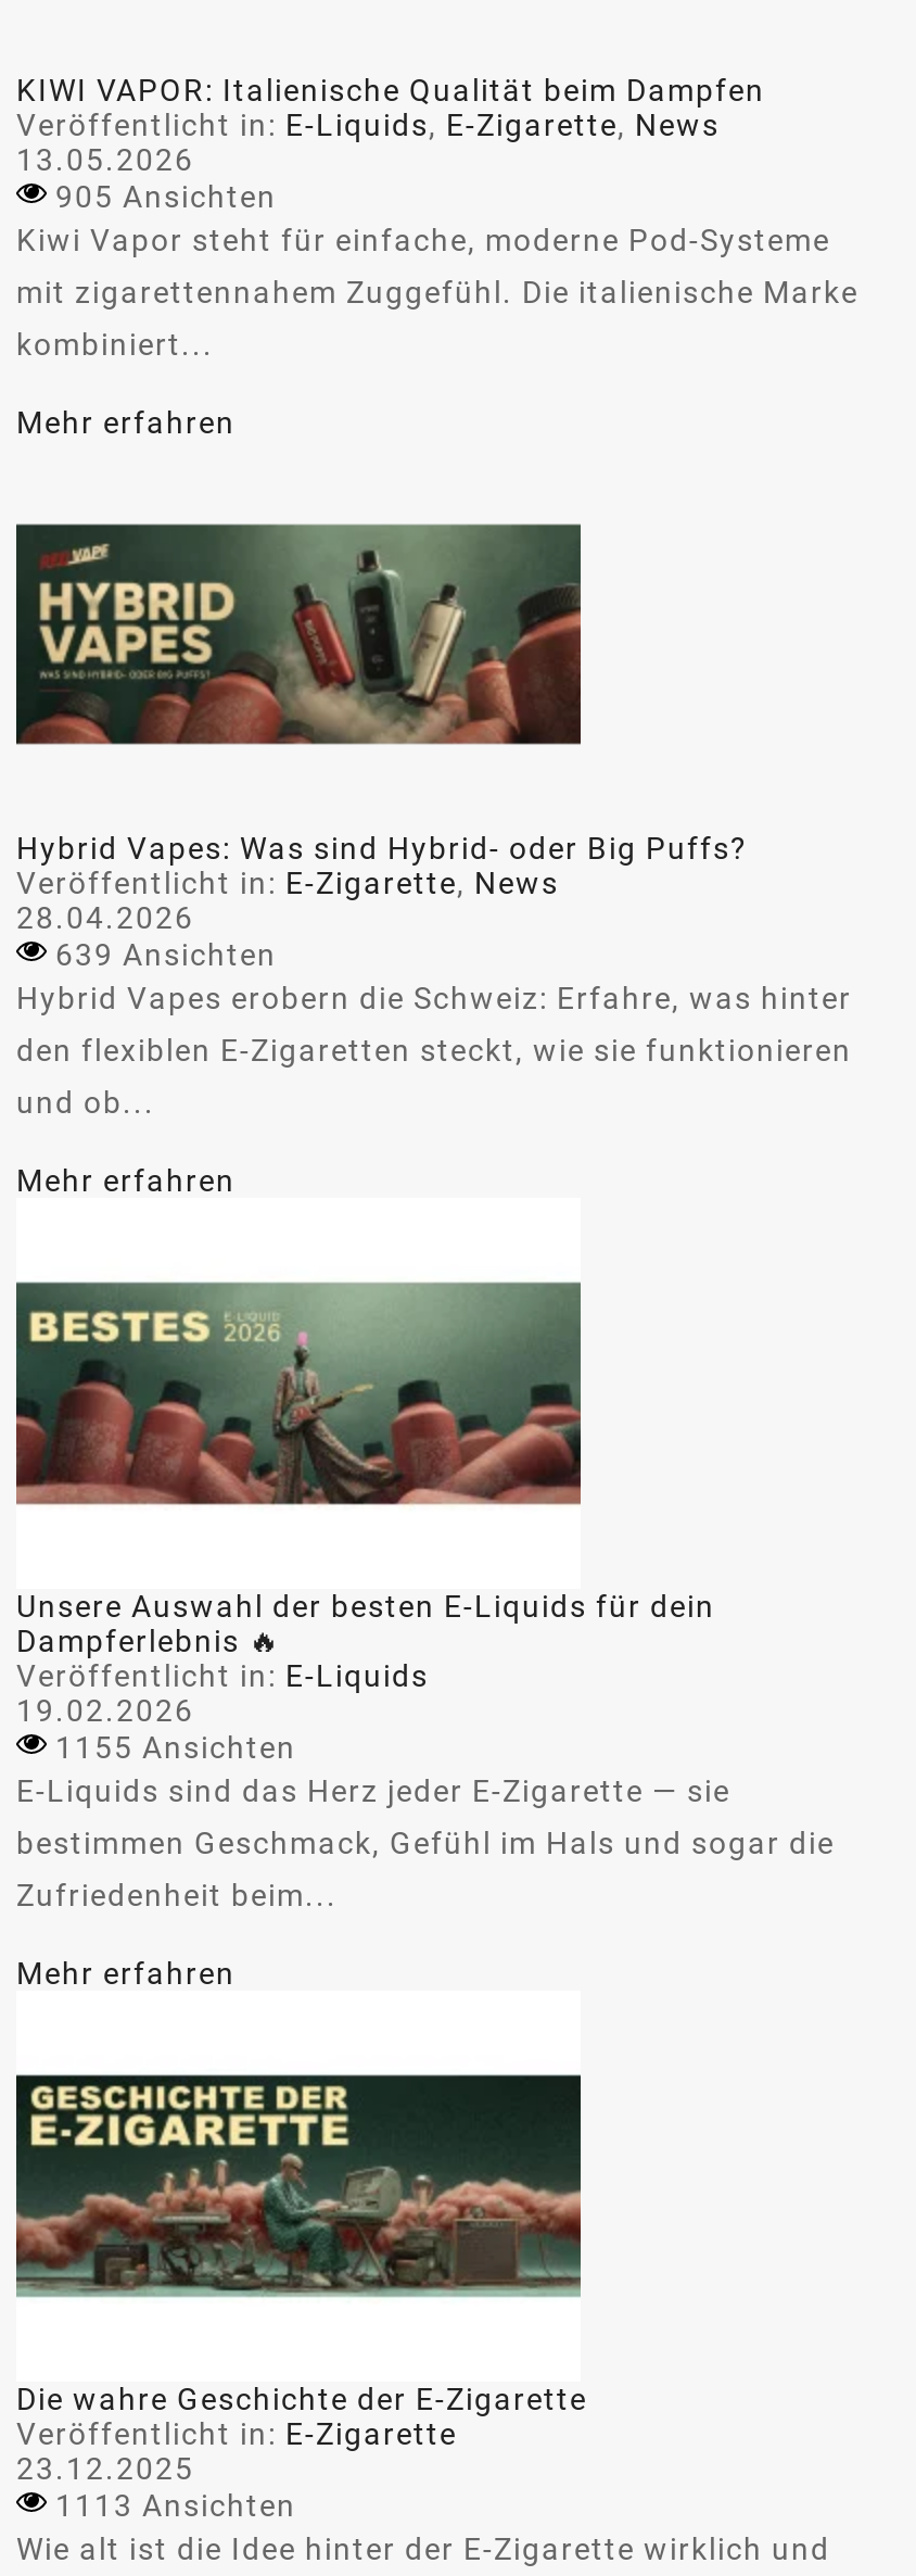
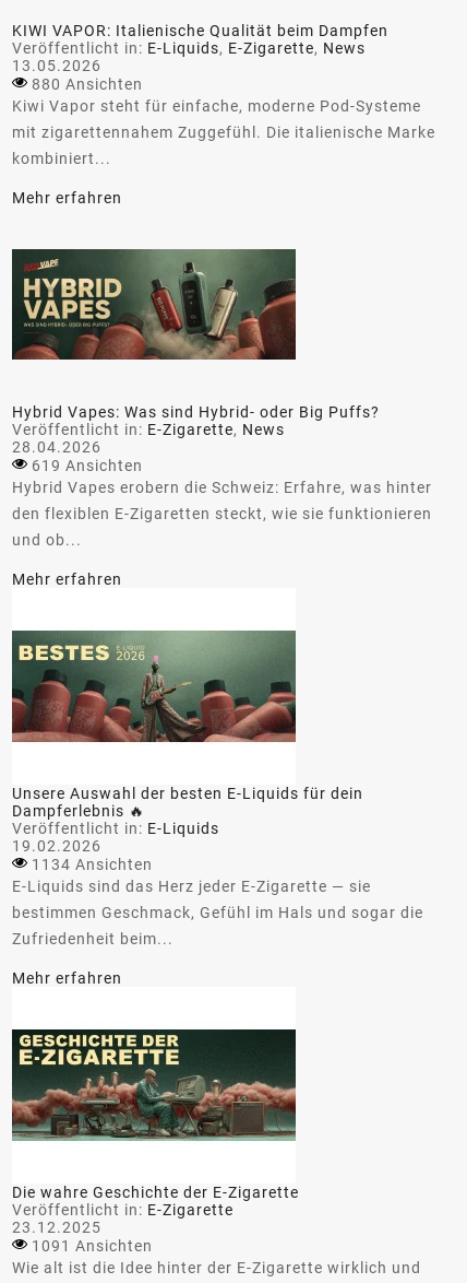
- 905 Ansichten
+ 880 Ansichten

- 639 Ansichten
+ 619 Ansichten

- 1155 Ansichten
+ 1134 Ansichten

- 1113 Ansichten
+ 1091 Ansichten
